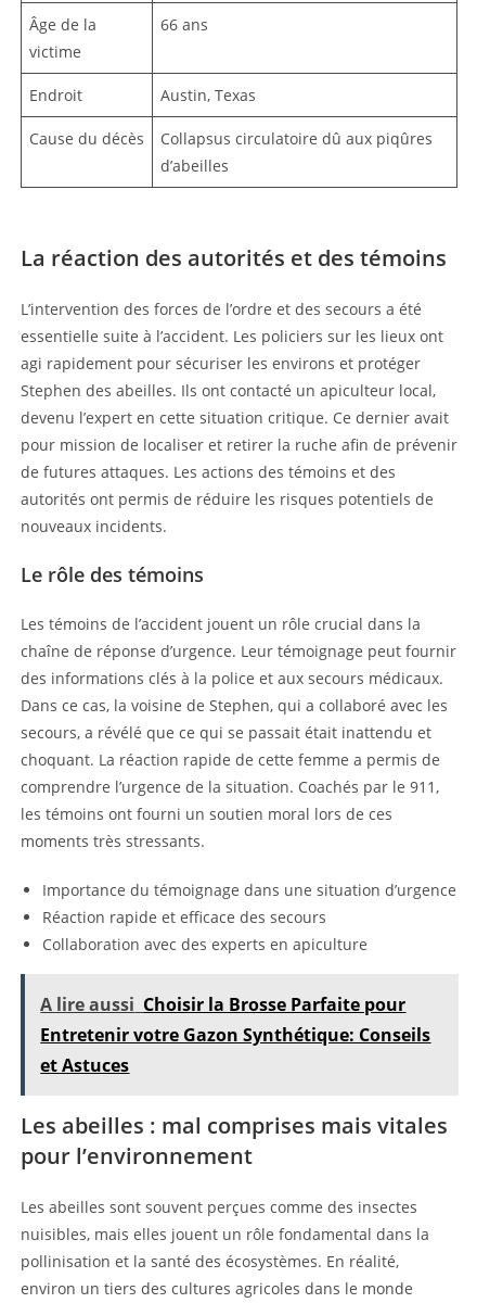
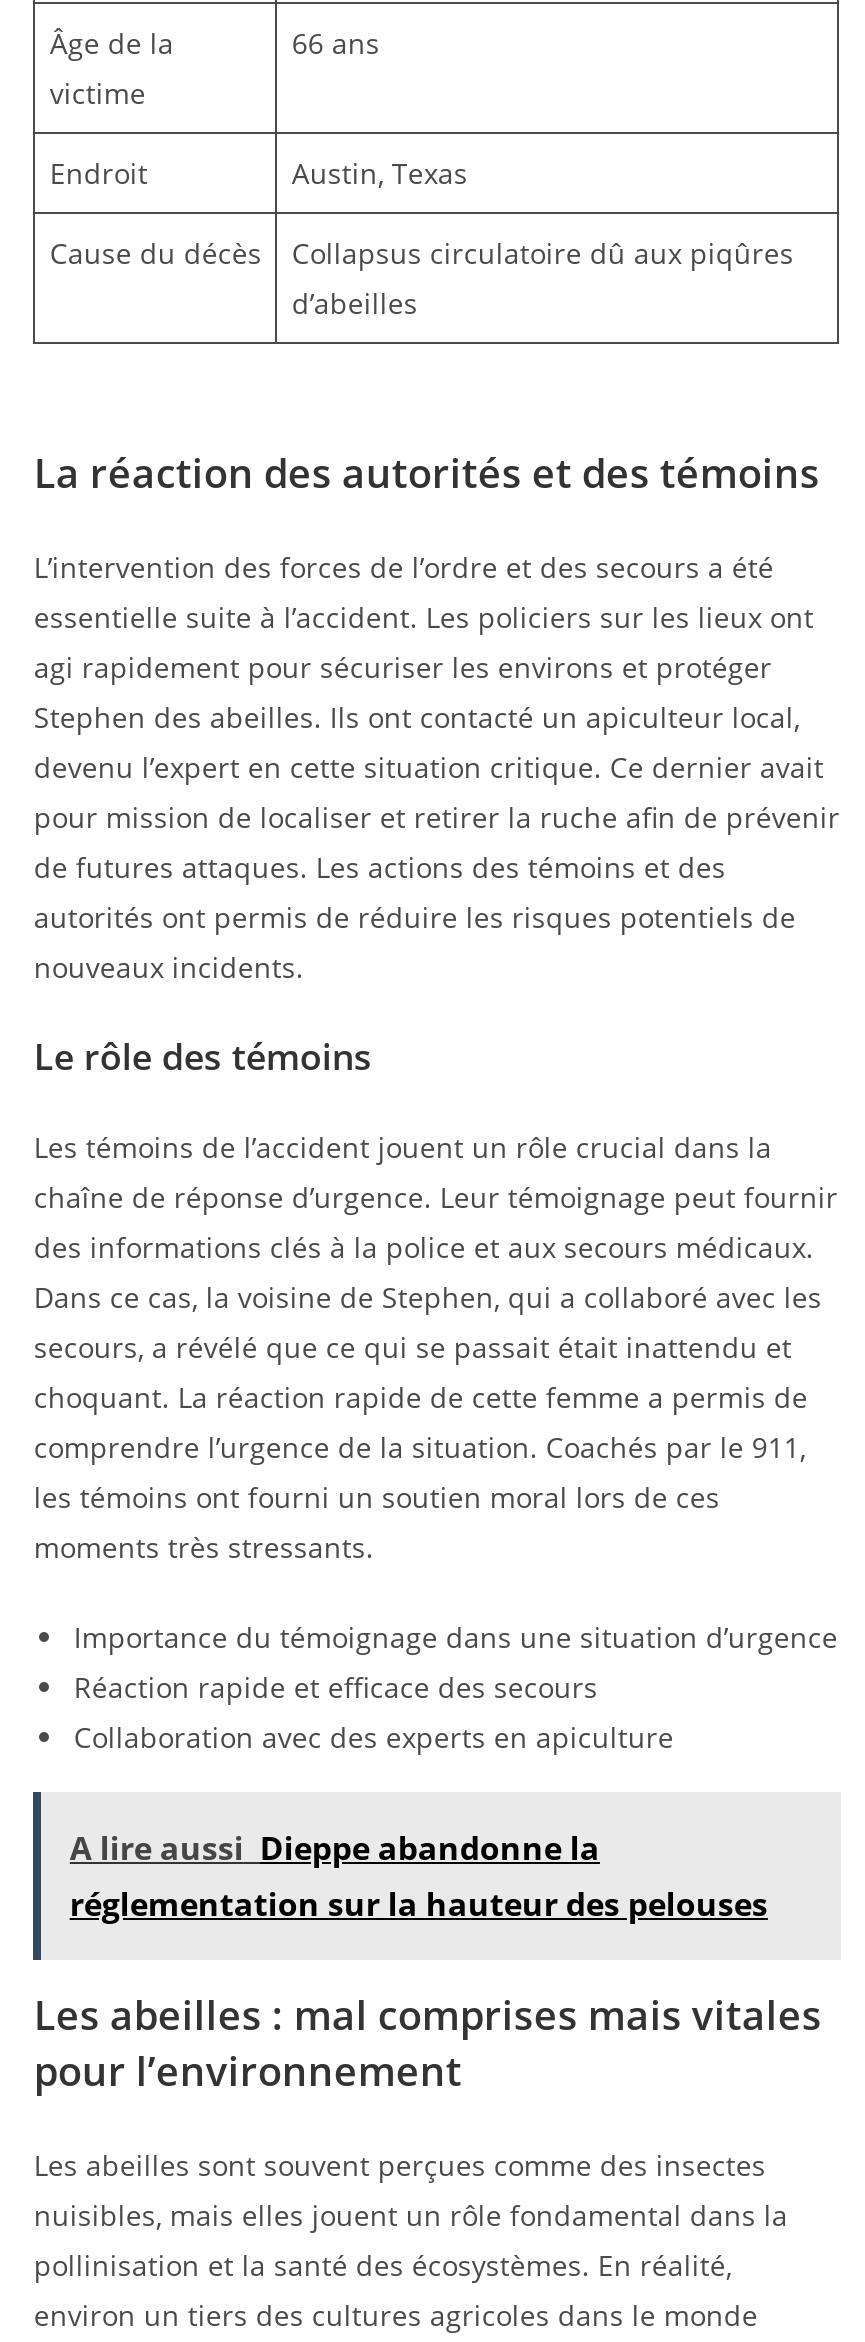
- A lire aussi Choisir la Brosse Parfaite pour
- Entretenir votre Gazon Synthétique: Conseils
- et Astuces
+ A lire aussi Dieppe abandonne la
+ réglementation sur la hauteur des pelouses
